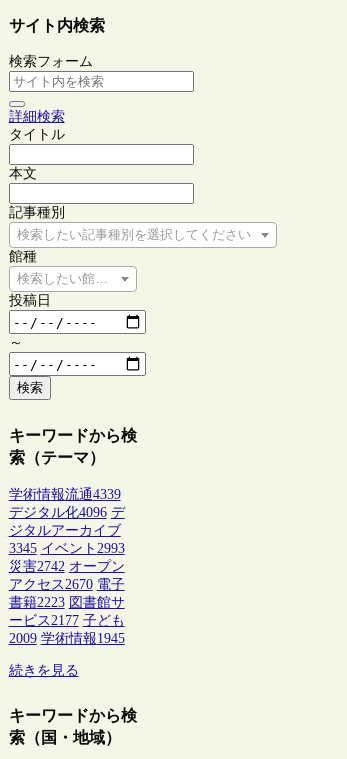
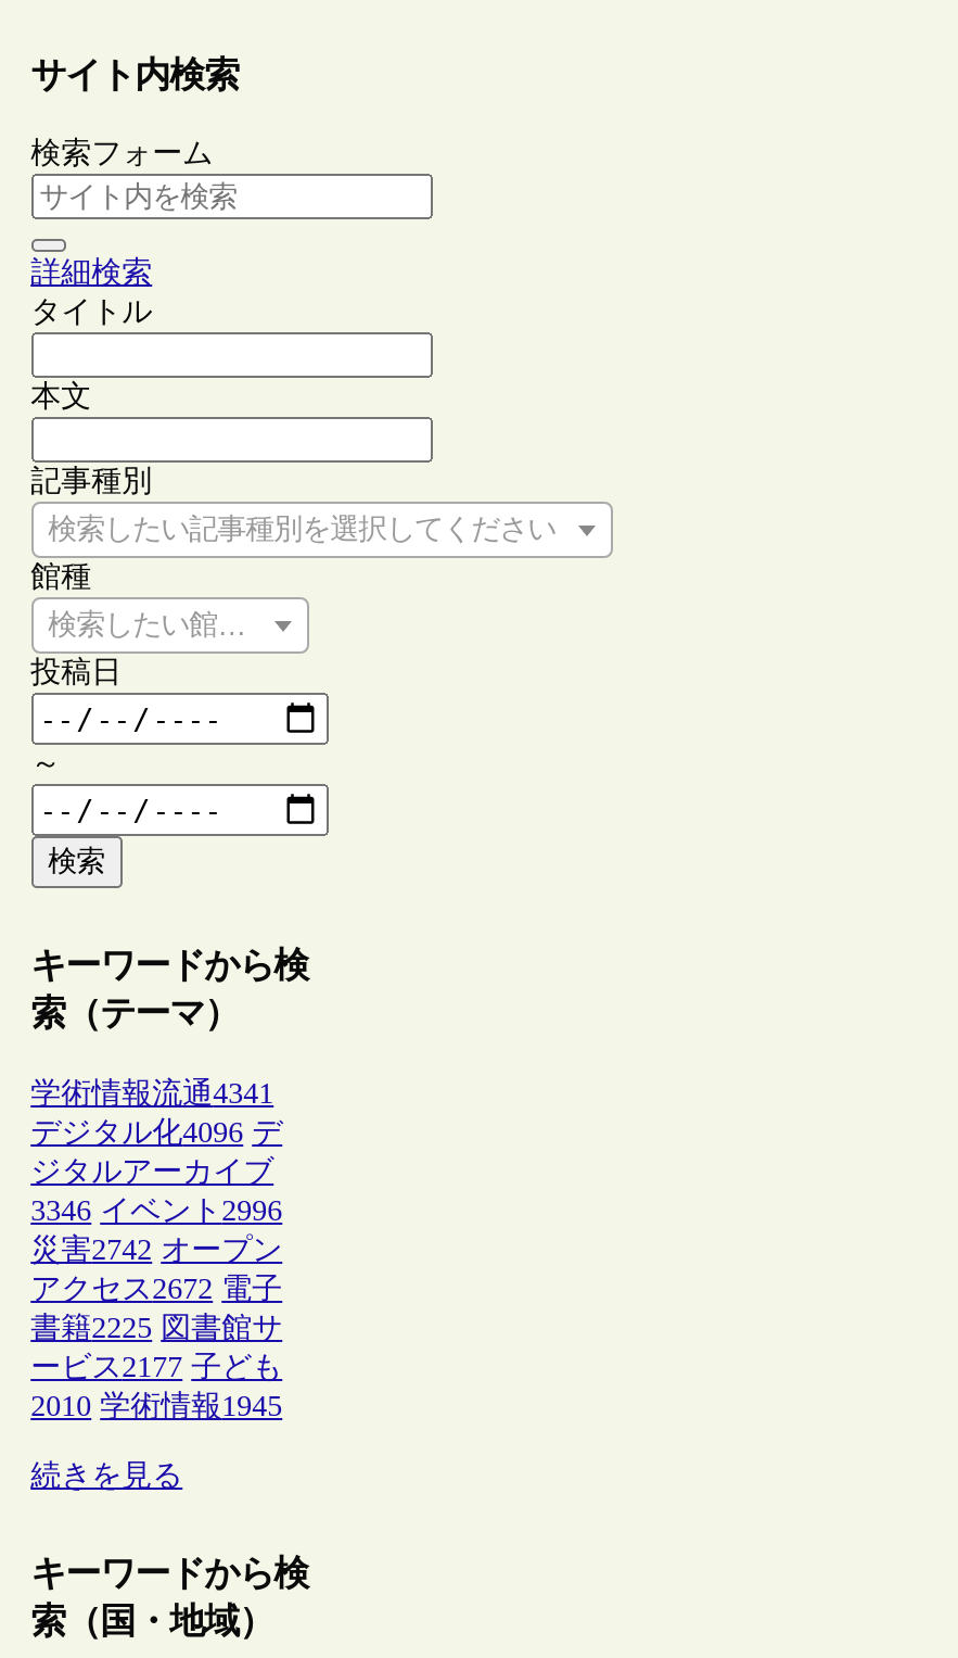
- 学術情報流通4339
+ 学術情報流通4341

- 3345 イベント2993
+ 3346 イベント2996

- アクセス2670 電子
+ アクセス2672 電子

- 書籍2223 図書館サ
+ 書籍2225 図書館サ

- 2009 学術情報1945
+ 2010 学術情報1945
